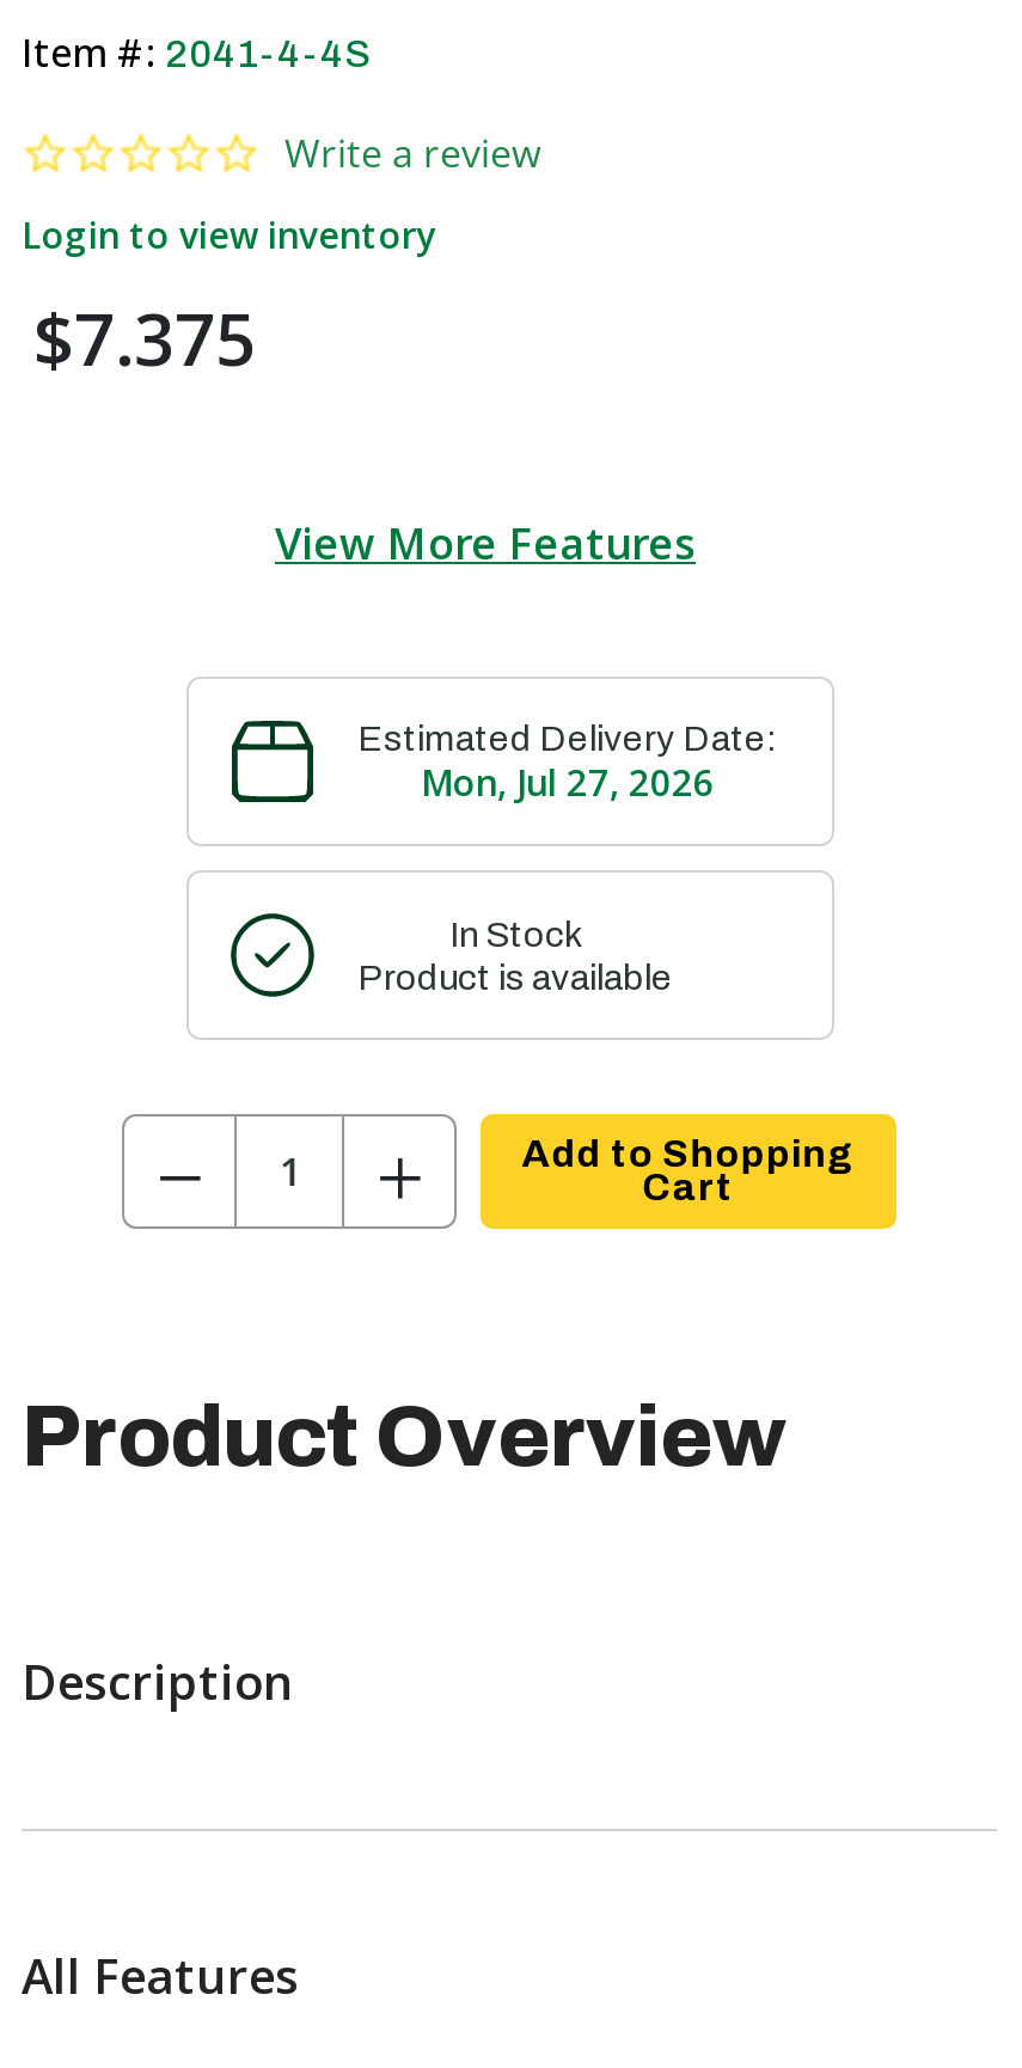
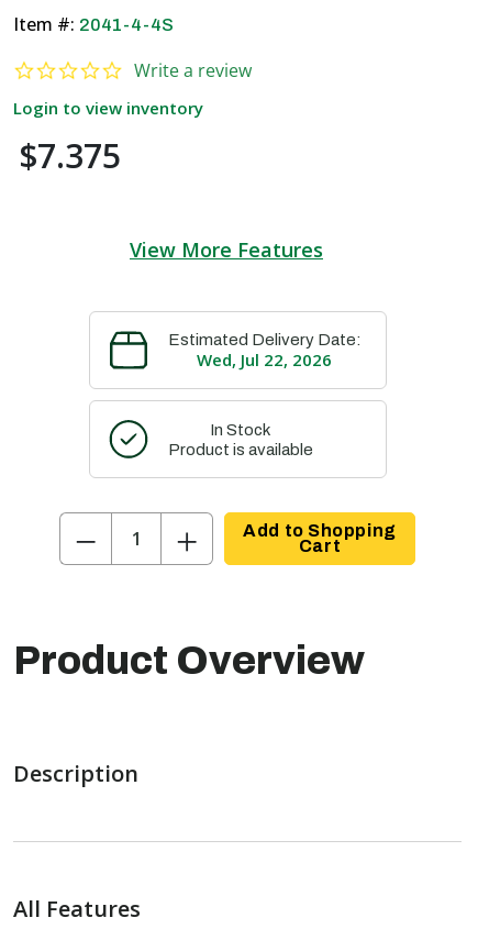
- Mon, Jul 27, 2026
+ Wed, Jul 22, 2026
